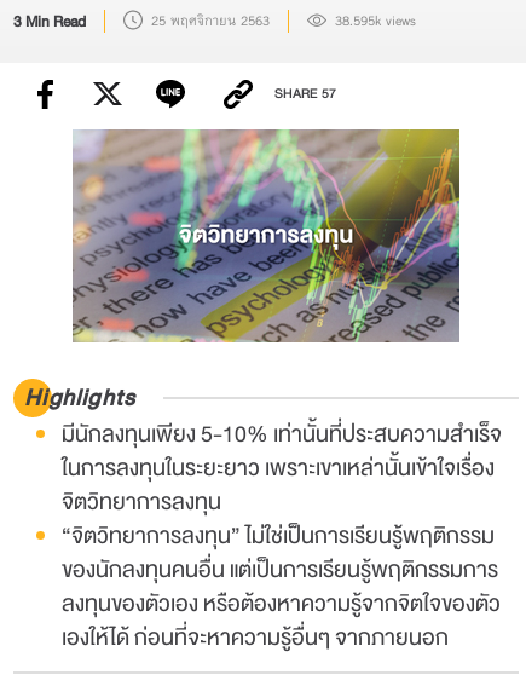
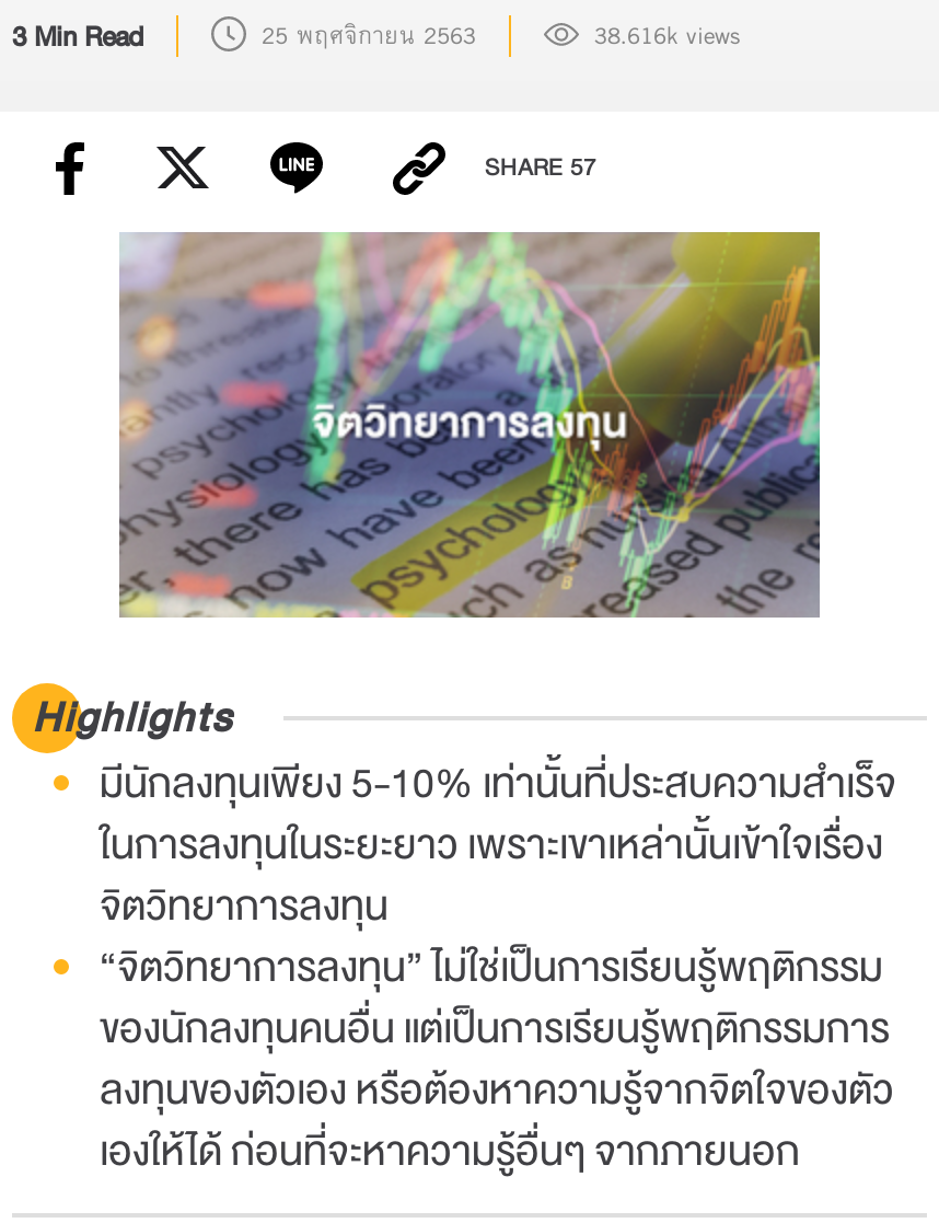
- 38.595k views
+ 38.616k views
